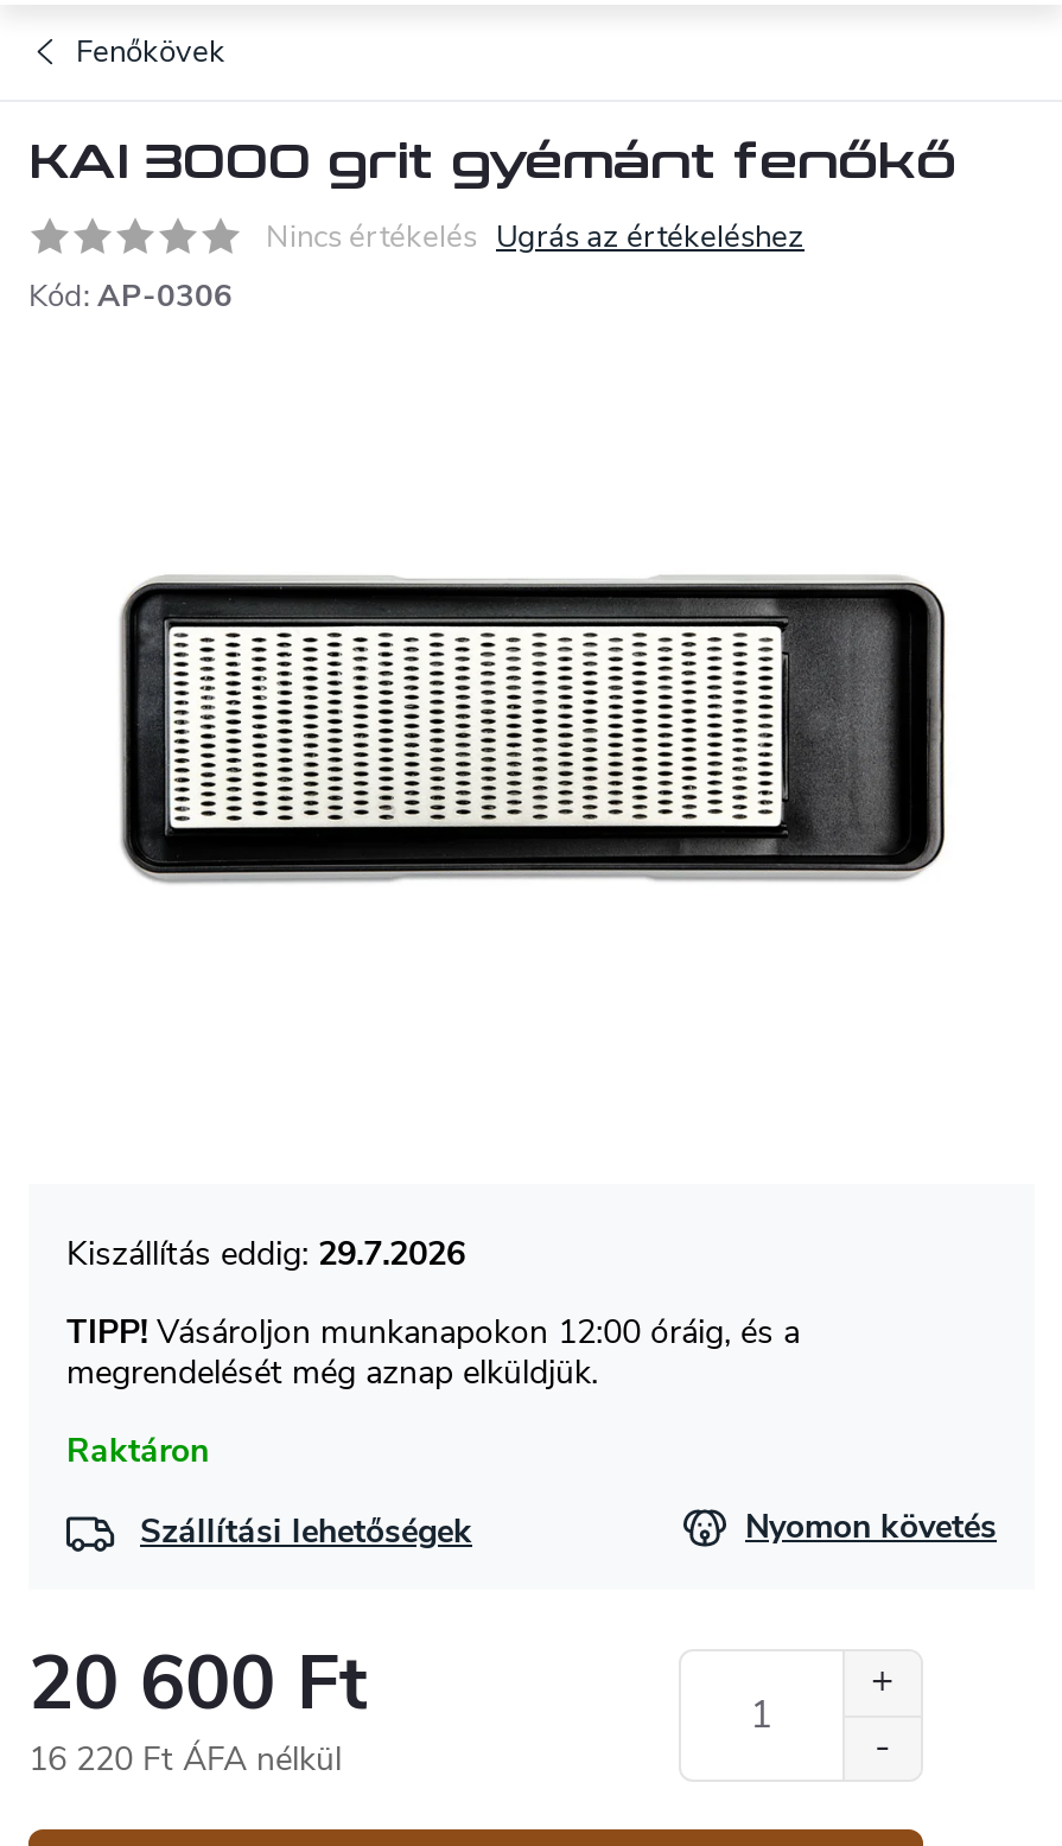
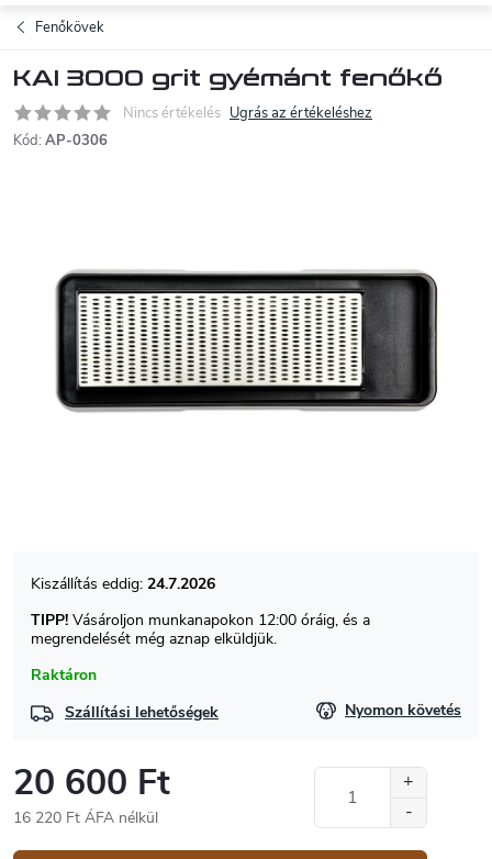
- 29.7.2026
+ 24.7.2026
